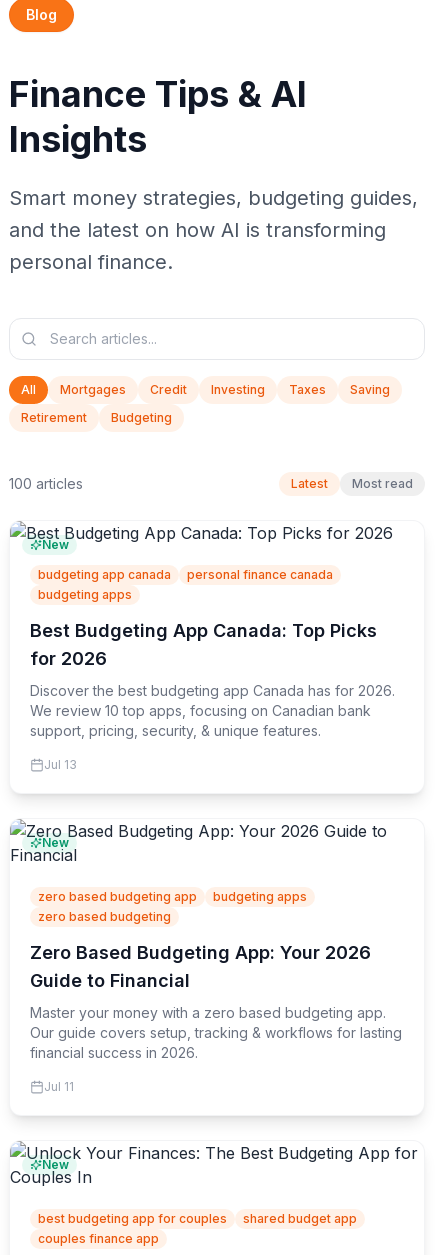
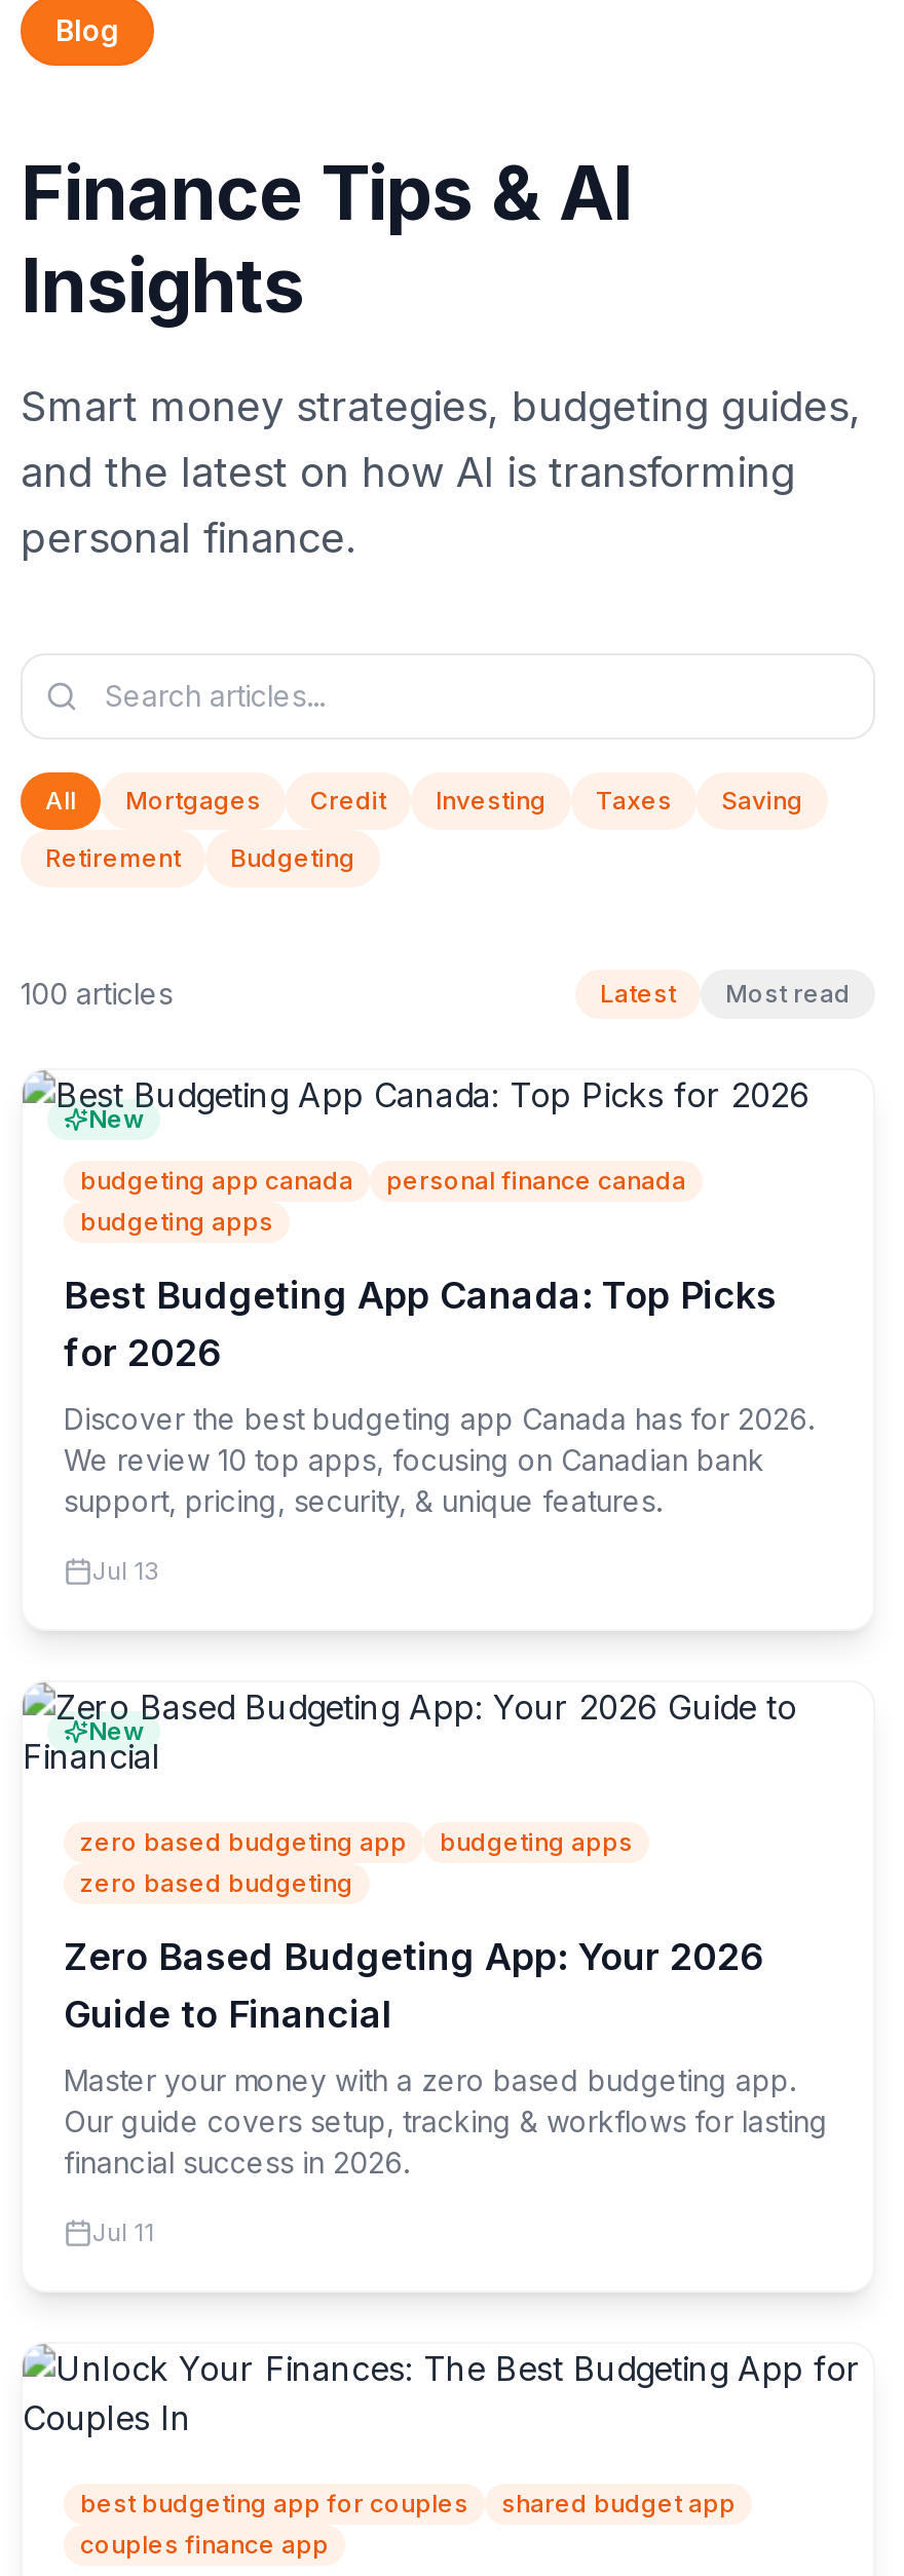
- New
